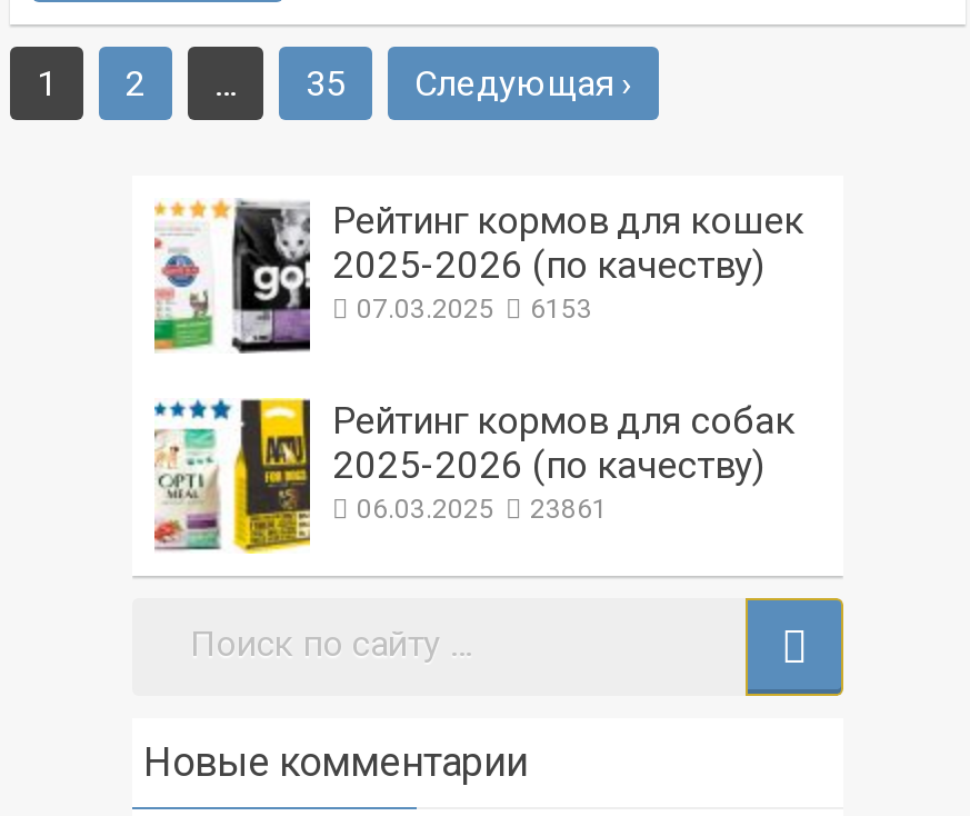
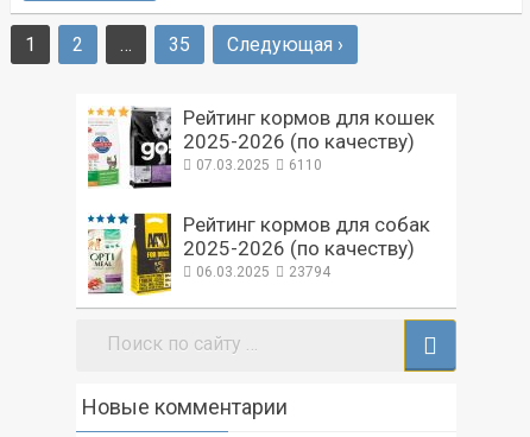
- 07.03.2025 6153
+ 07.03.2025 6110

- 06.03.2025 23861
+ 06.03.2025 23794
